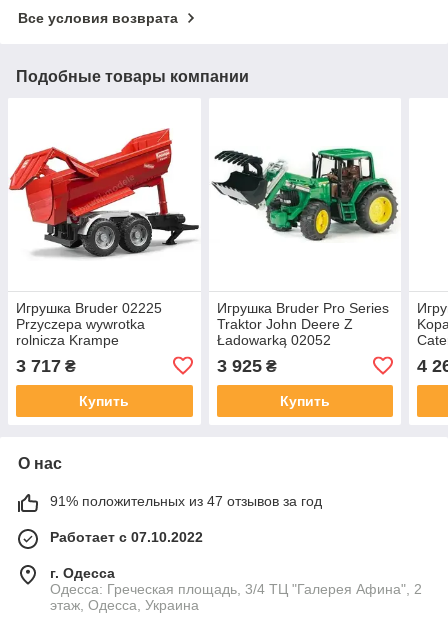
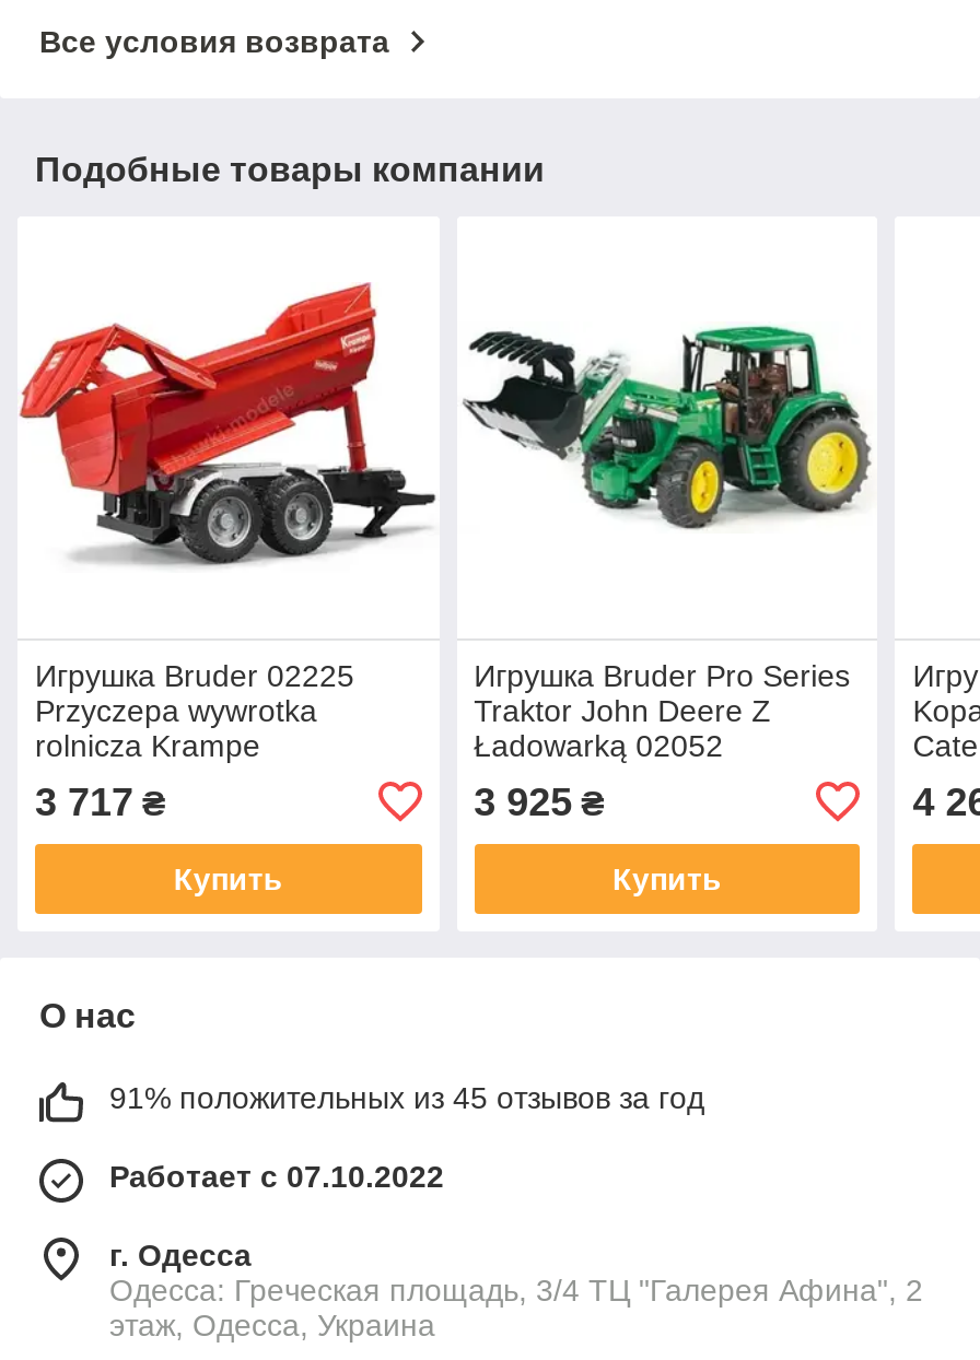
- 91% положительных из 47 отзывов за год
+ 91% положительных из 45 отзывов за год
